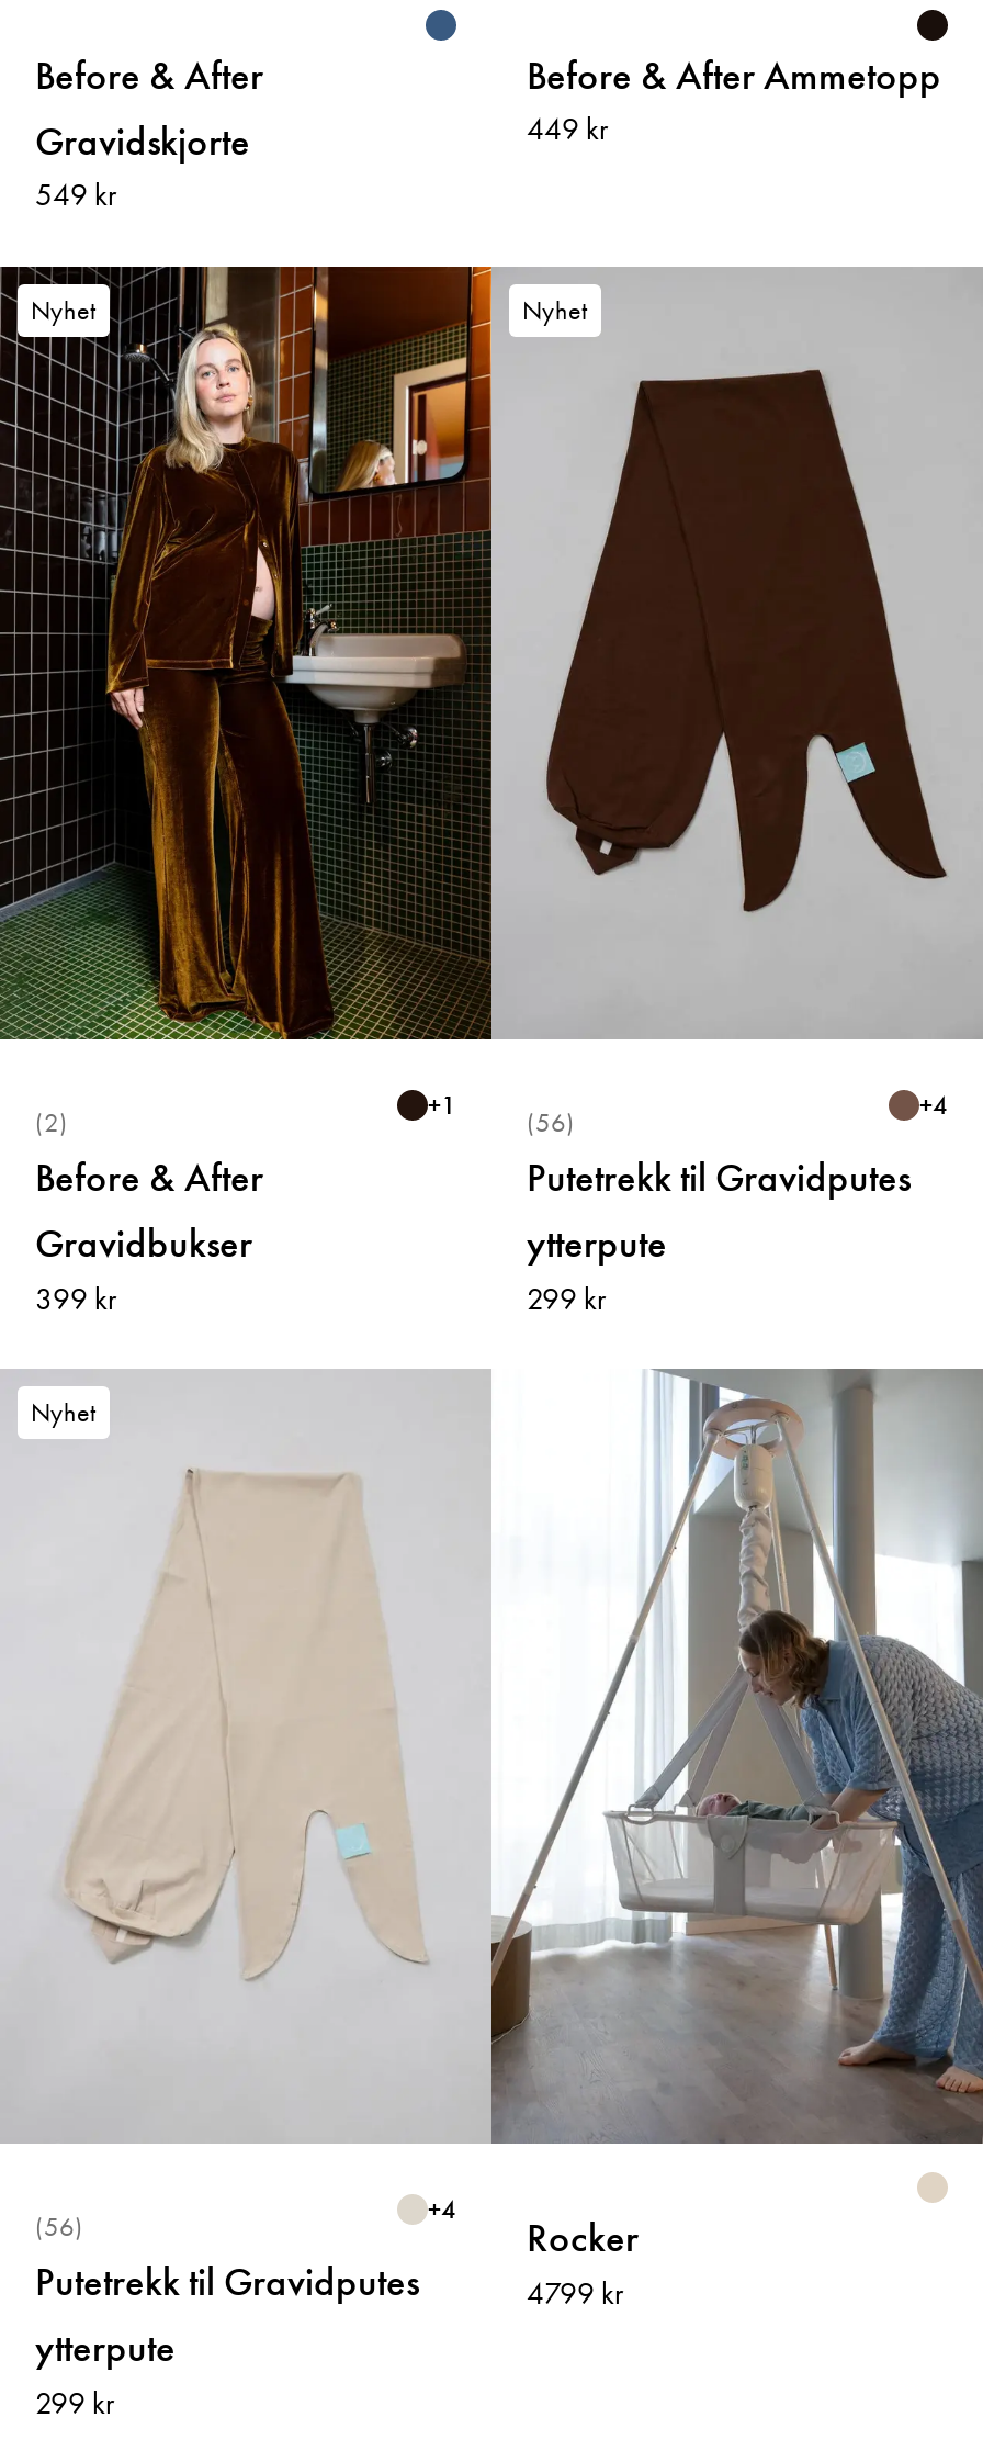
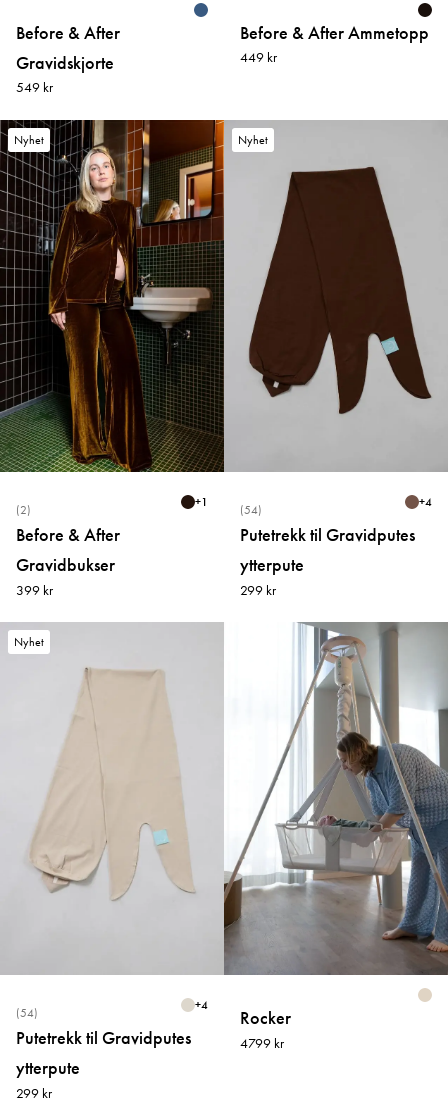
- +1 (56)
+ +1 (54)

- (56)
+ (54)
